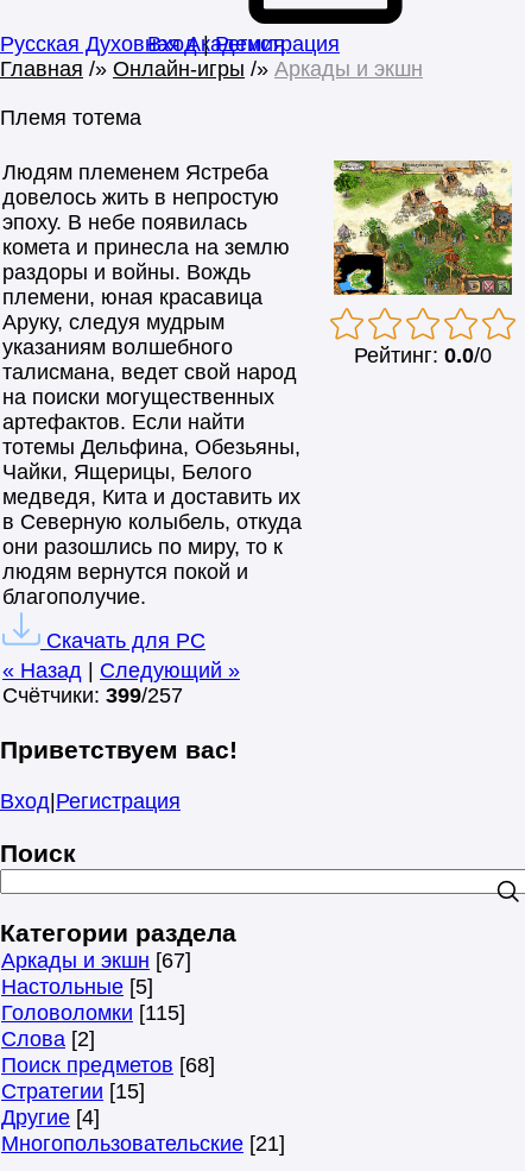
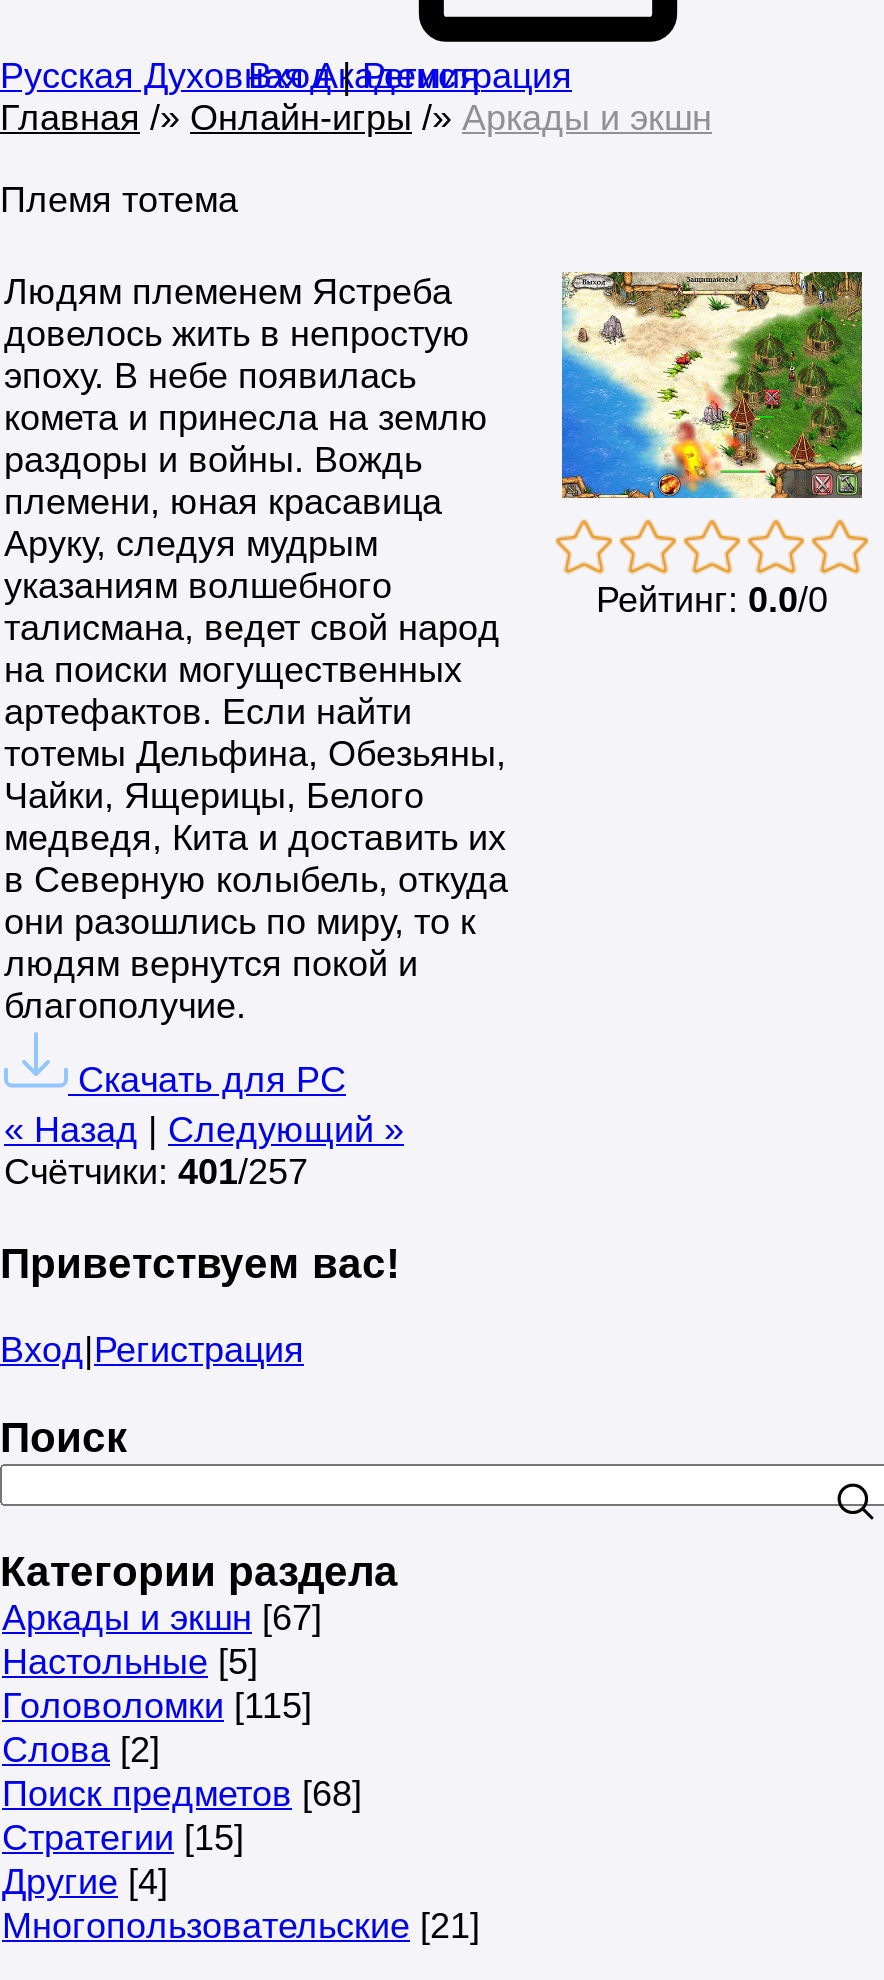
- [image]
+ [image]

- Счётчики: 399/257
+ Счётчики: 401/257
